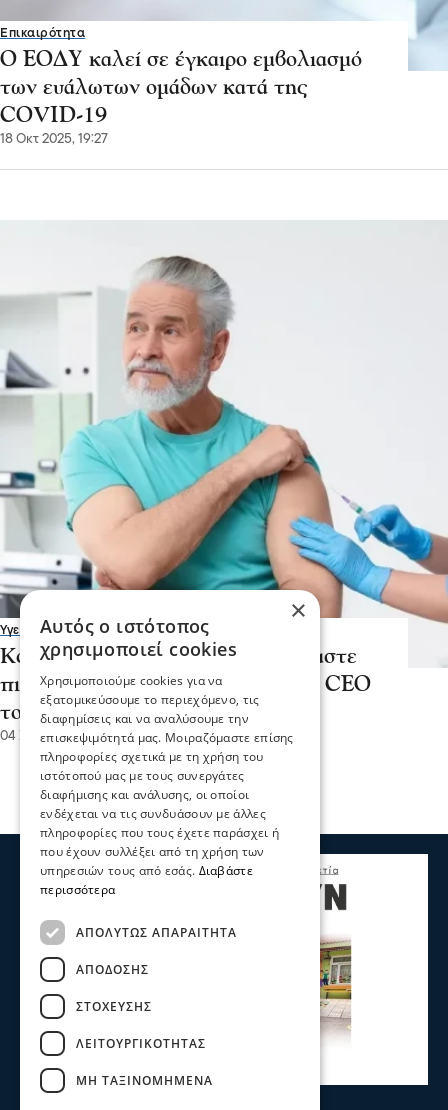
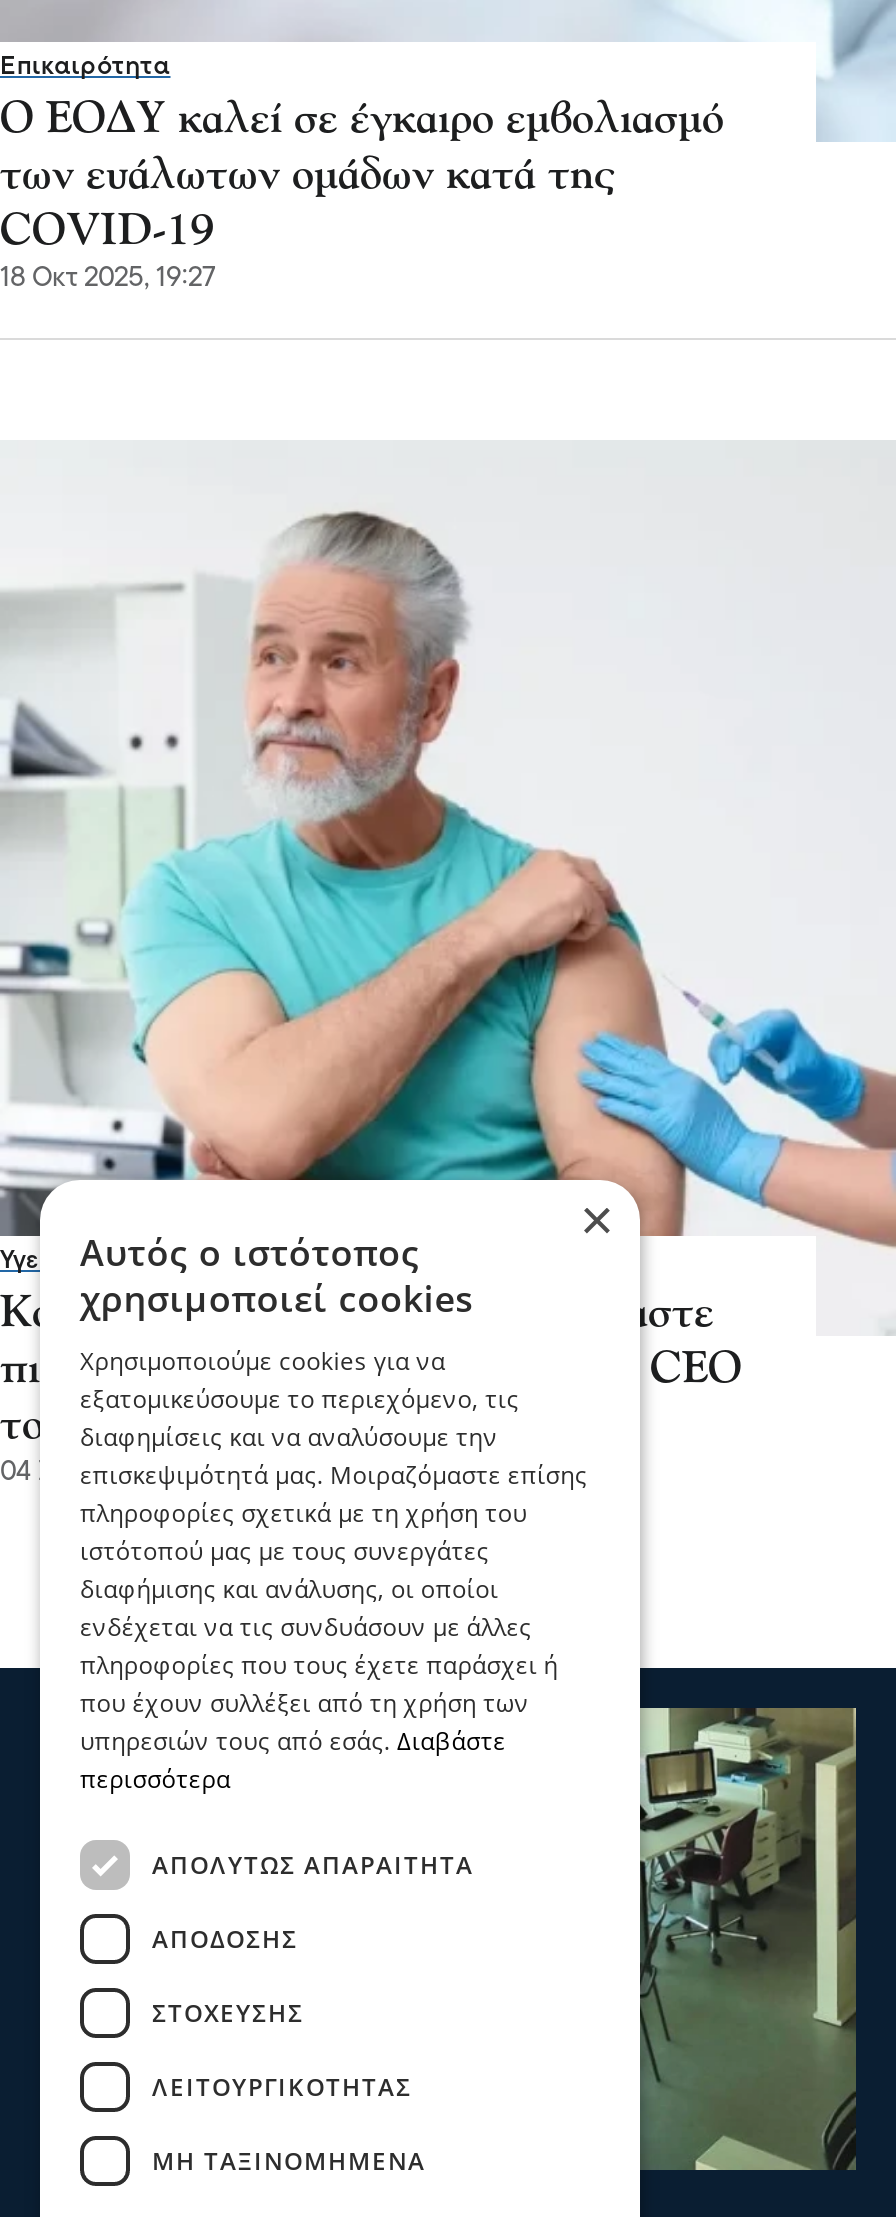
- [image]
+ [image]
